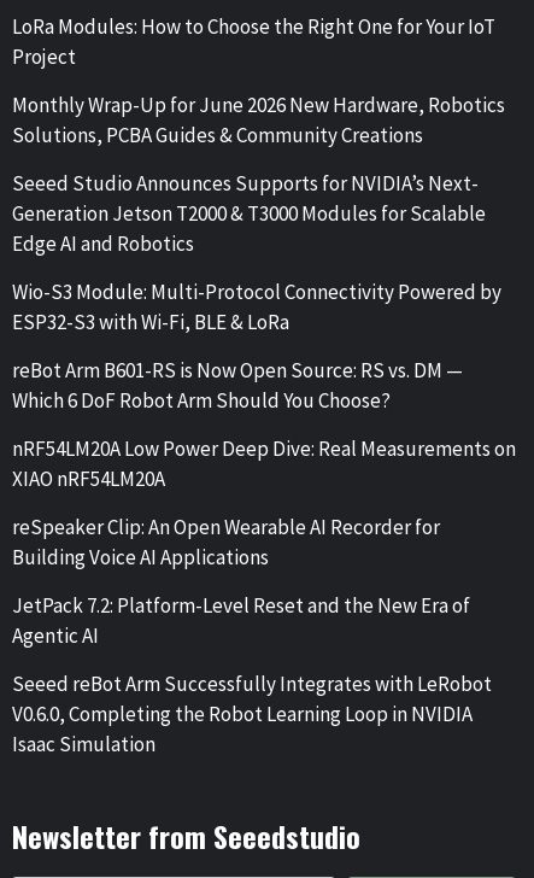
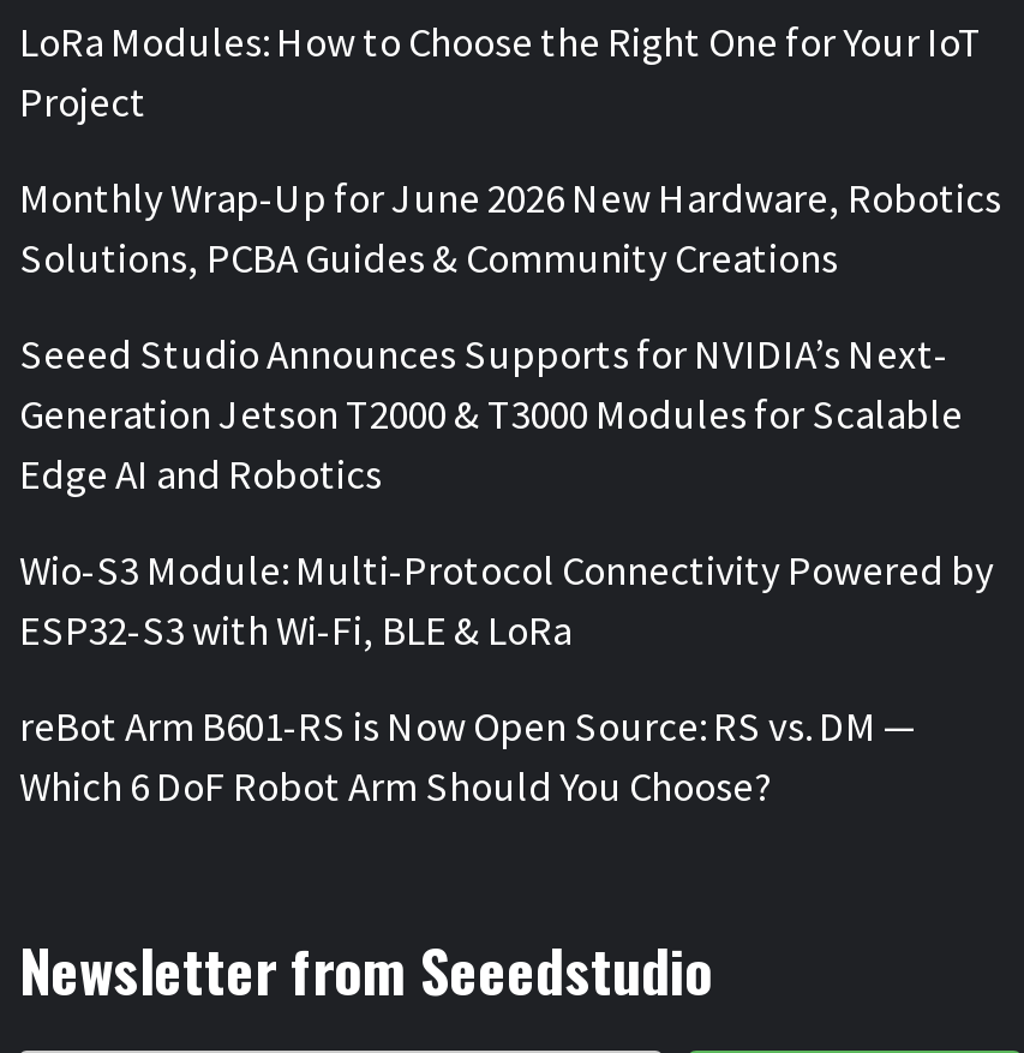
- nRF54LM20A Low Power Deep Dive: Real Measurements on
- XIAO nRF54LM20A
- reSpeaker Clip: An Open Wearable AI Recorder for
- Building Voice AI Applications
- JetPack 7.2: Platform-Level Reset and the New Era of
- Agentic AI
- Seeed reBot Arm Successfully Integrates with LeRobot
- V0.6.0, Completing the Robot Learning Loop in NVIDIA
- Isaac Simulation
